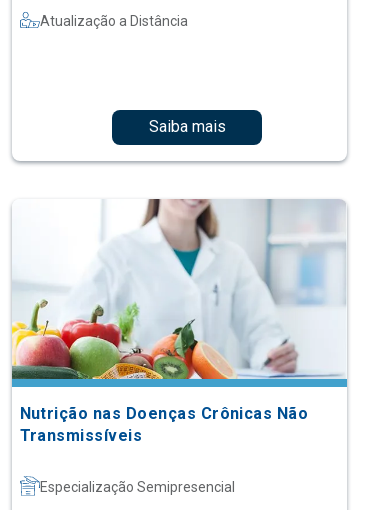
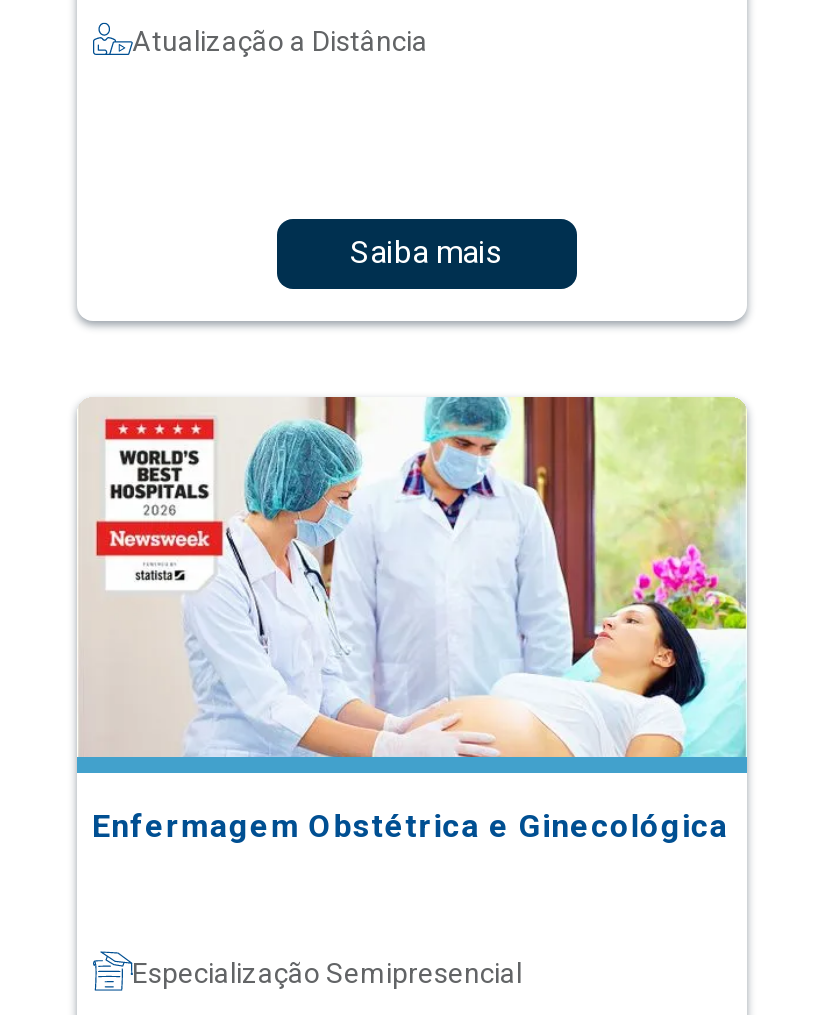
- [image]
- Nutrição nas Doenças Crônicas Não
- Transmissíveis
+ [image]
+ Enfermagem Obstétrica e Ginecológica
